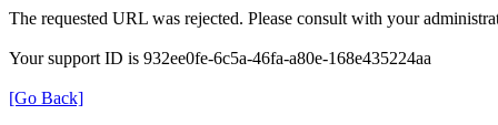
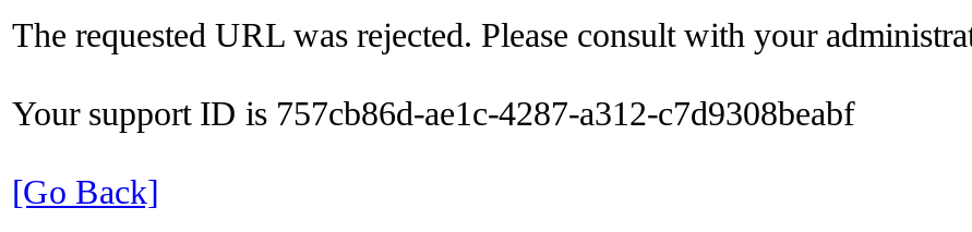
- Your support ID is 932ee0fe-6c5a-46fa-a80e-168e435224aa
+ Your support ID is 757cb86d-ae1c-4287-a312-c7d9308beabf
